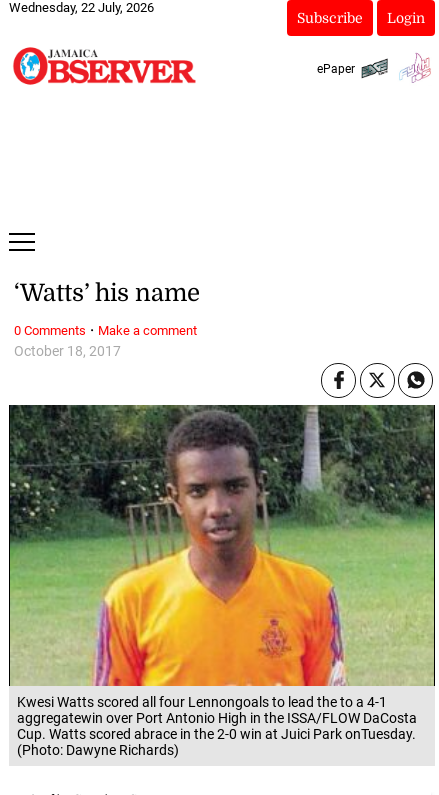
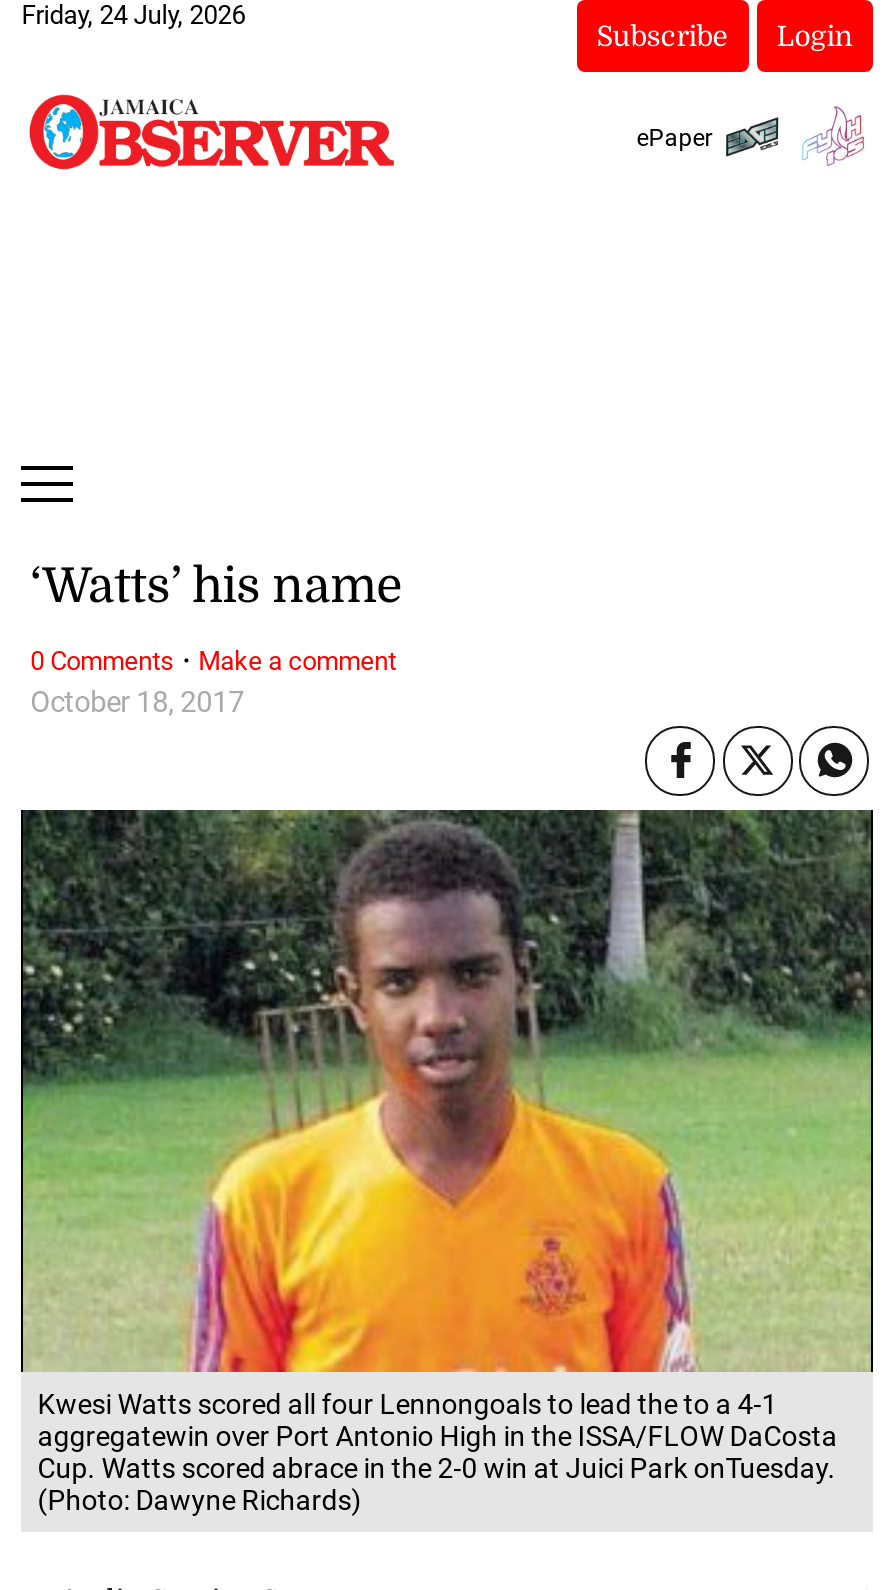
- Wednesday, 22 July, 2026
+ Friday, 24 July, 2026
